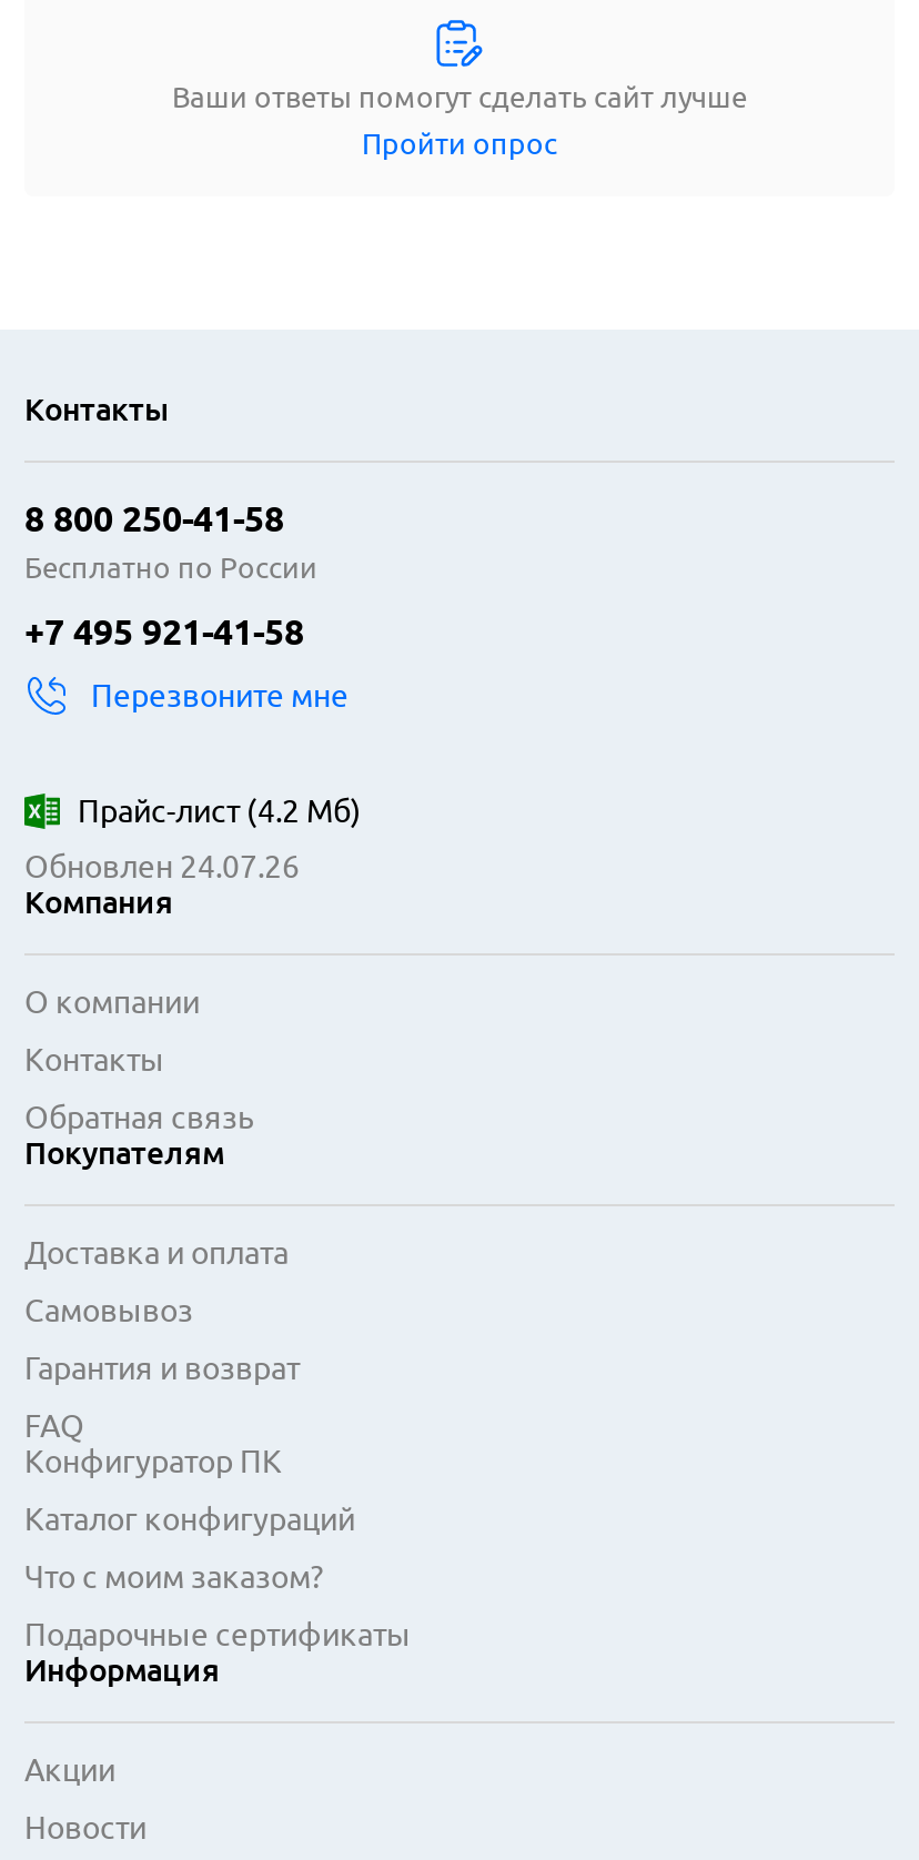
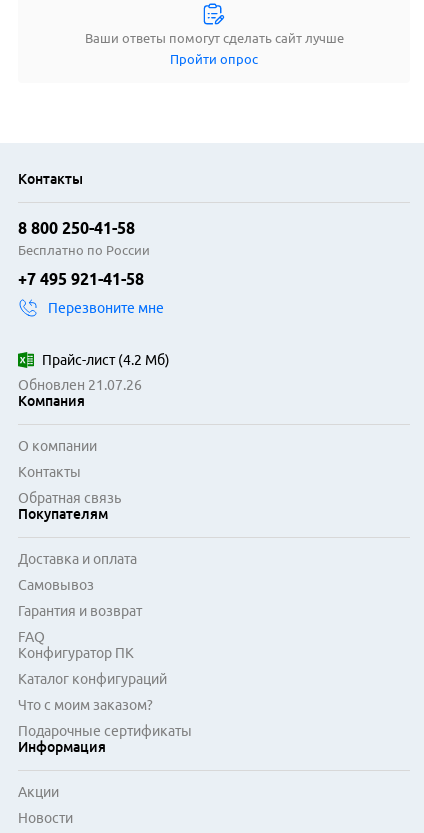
- Обновлен 24.07.26
+ Обновлен 21.07.26
